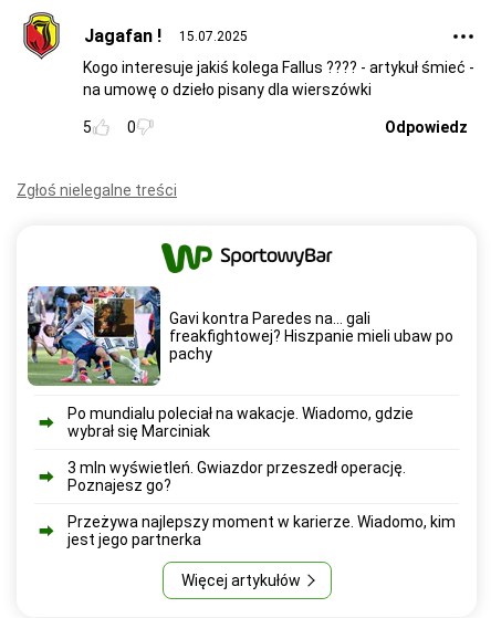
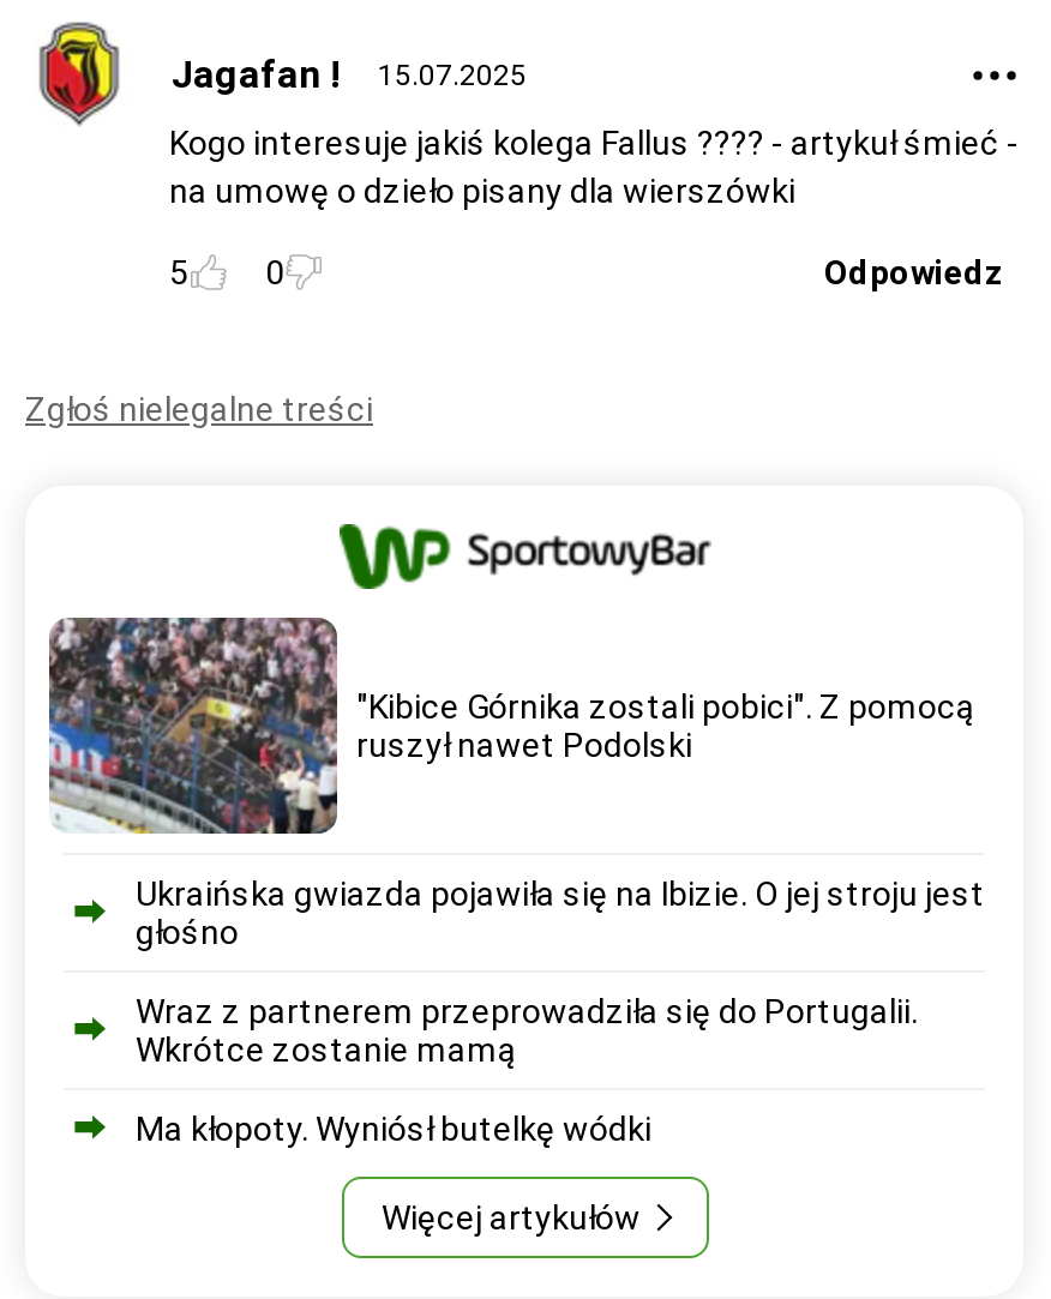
- [image]
- Gavi kontra Paredes na... gali
- freakfightowej? Hiszpanie mieli ubaw po
- pachy
+ [image]
+ "Kibice Górnika zostali pobici". Z pomocą
+ ruszył nawet Podolski

- Po mundialu poleciał na wakacje. Wiadomo, gdzie
- wybrał się Marciniak
+ Ukraińska gwiazda pojawiła się na Ibizie. O jej stroju jest
+ głośno

- 3 mln wyświetleń. Gwiazdor przeszedł operację.
- Poznajesz go?
+ Wraz z partnerem przeprowadziła się do Portugalii.
+ Wkrótce zostanie mamą

- Przeżywa najlepszy moment w karierze. Wiadomo, kim
- jest jego partnerka
+ Ma kłopoty. Wyniósł butelkę wódki
